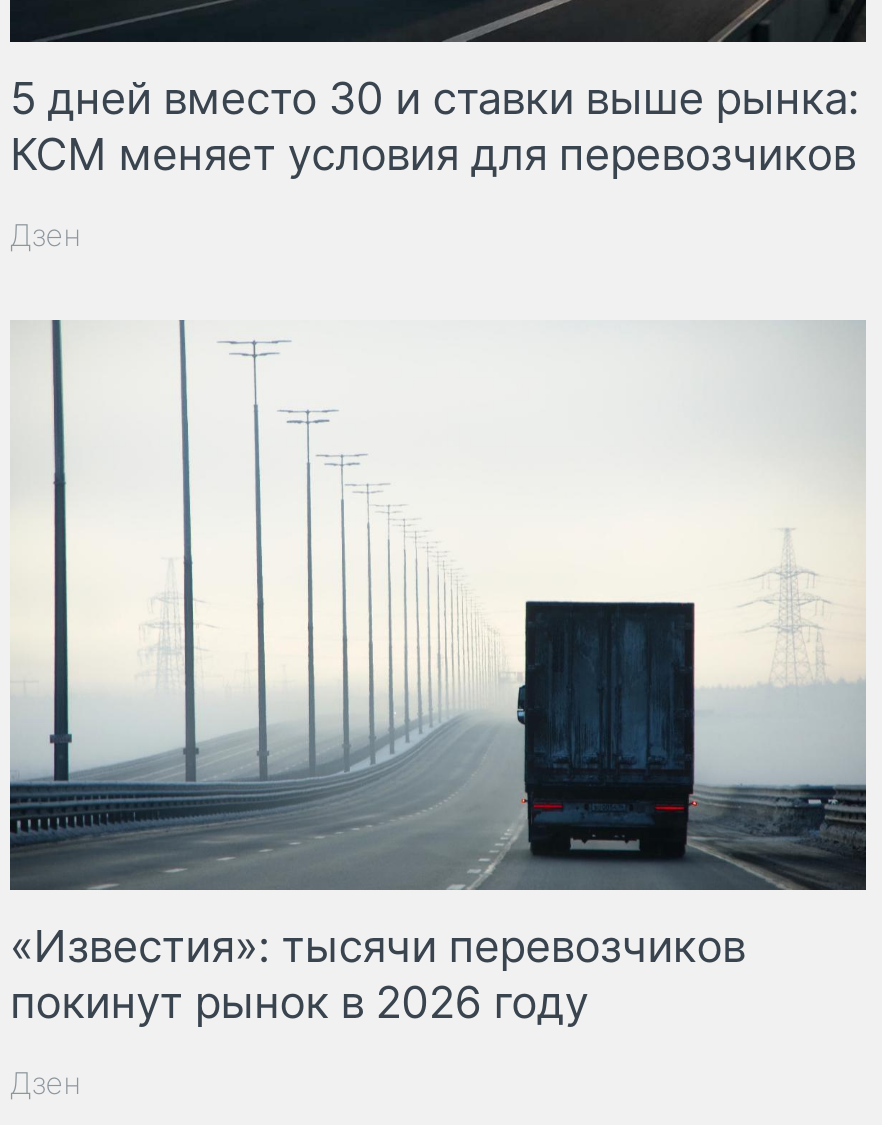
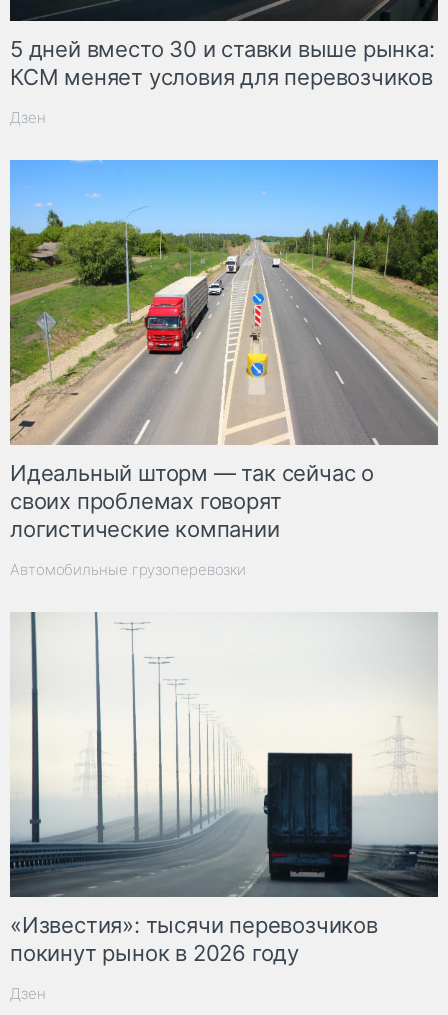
+ [image]
+ Идеальный шторм — так сейчас о
+ своих проблемах говорят
+ логистические компании
+ Автомобильные грузоперевозки
